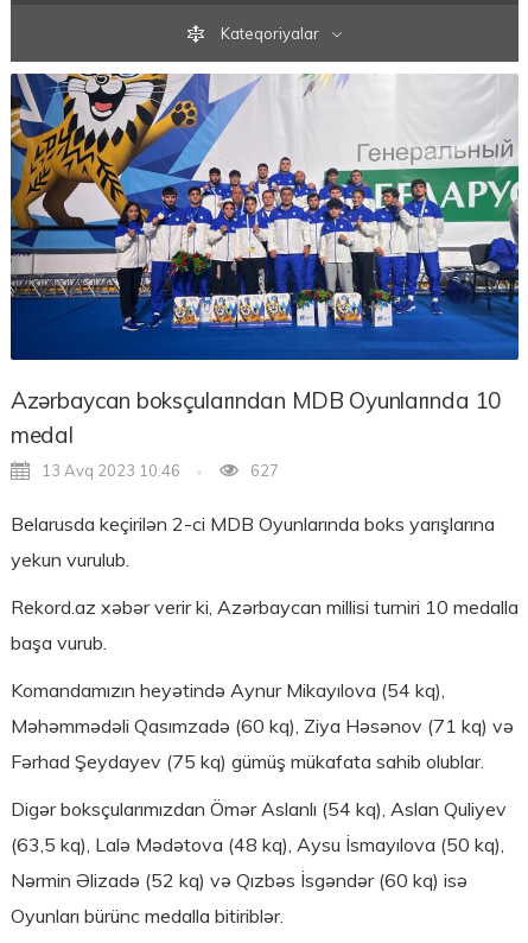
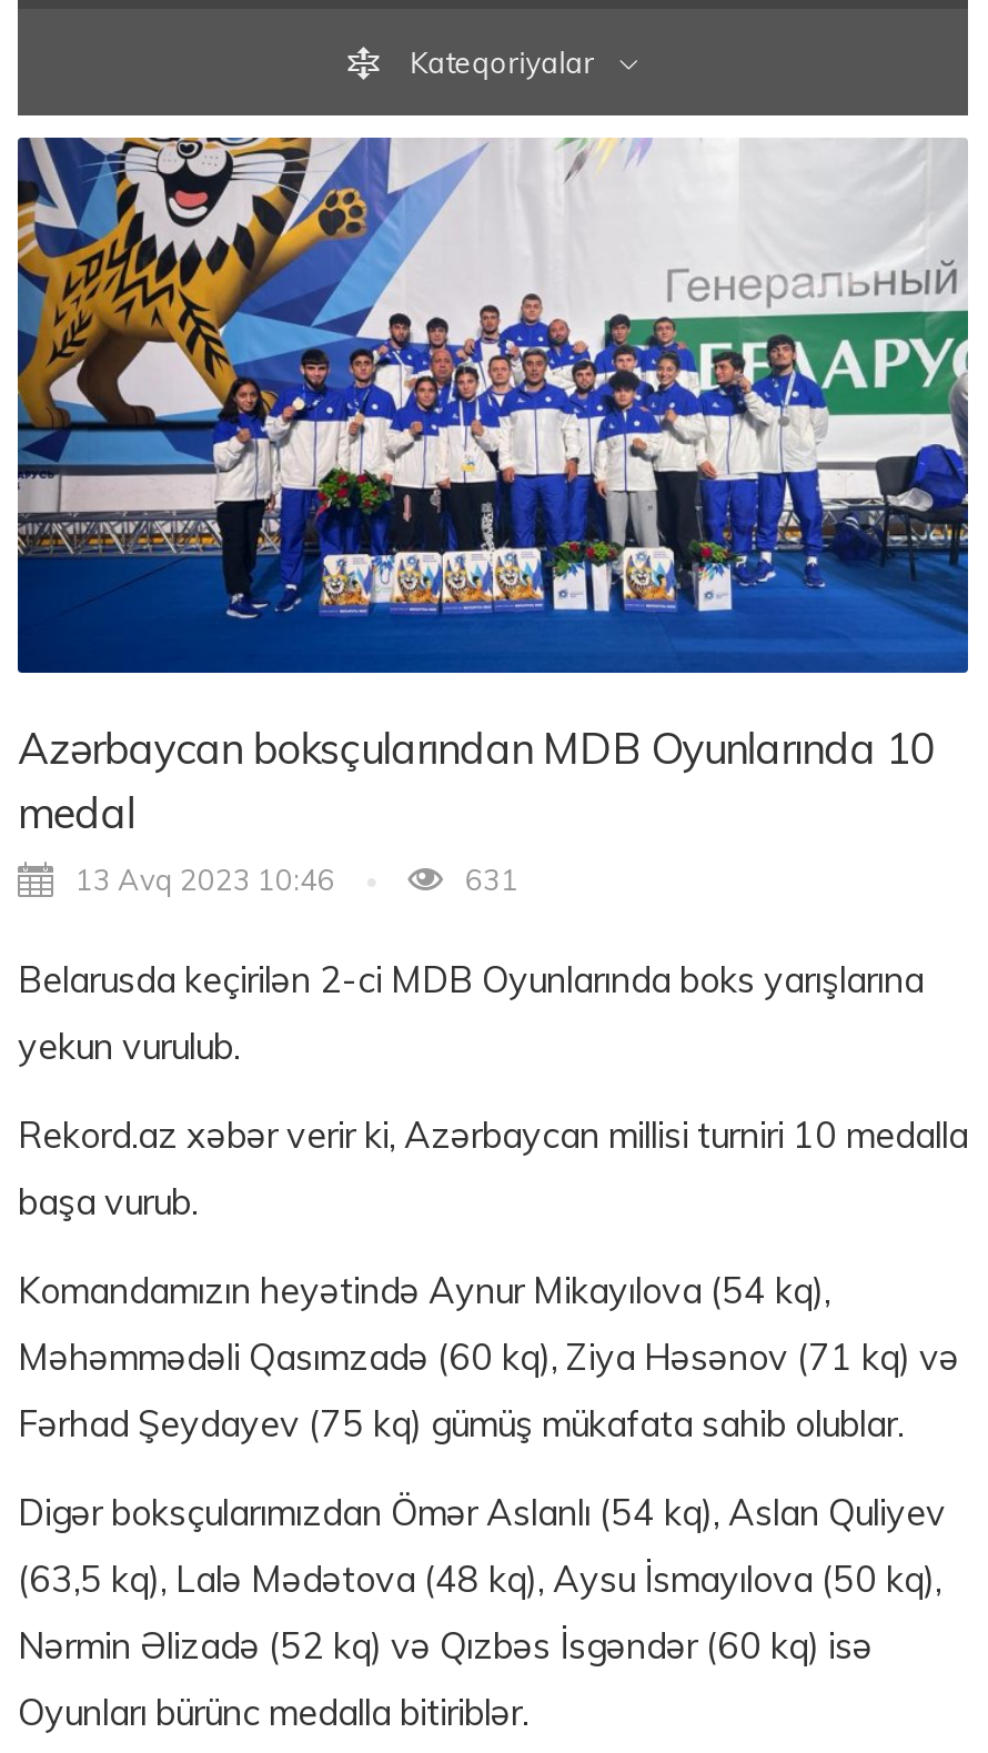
- 627
+ 631
